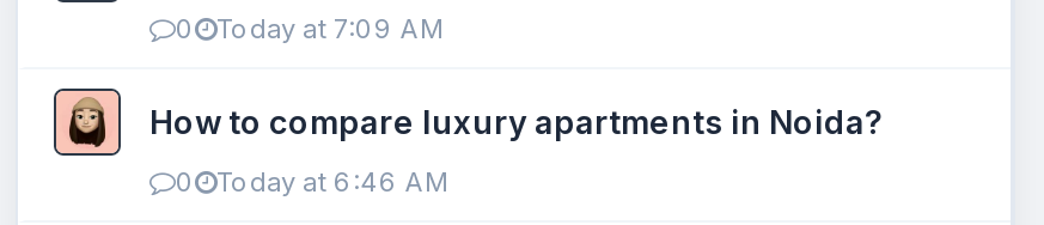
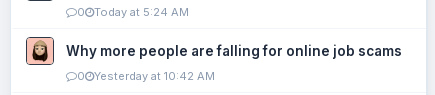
- 0 Today at 7:09 AM
+ 0 Today at 5:24 AM

- How to compare luxury apartments in Noida?
+ Why more people are falling for online job scams

- Today at 6:46 AM
+ Yesterday at 10:42 AM
